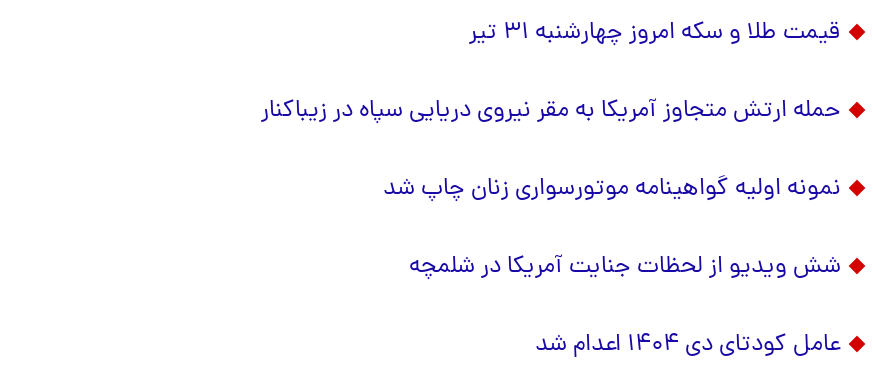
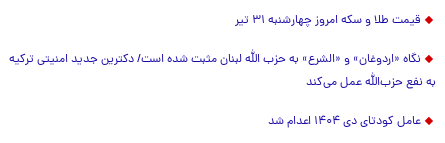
- حمله ارتش متجاوز آمریکا به مقر نیروی دریایی سپاه در زیباکنار
- نمونه اولیه گواهینامه موتورسواری زنان چاپ شد
- شش ویدیو از لحظات جنایت آمریکا در شلمچه
+ نگاه «اردوغان» و «الشرع» به حزب الله لبنان مثبت شده است/ دکترین جدید امنیتی ترکیه
+ به نفع حزب‌الله عمل می‌کند
